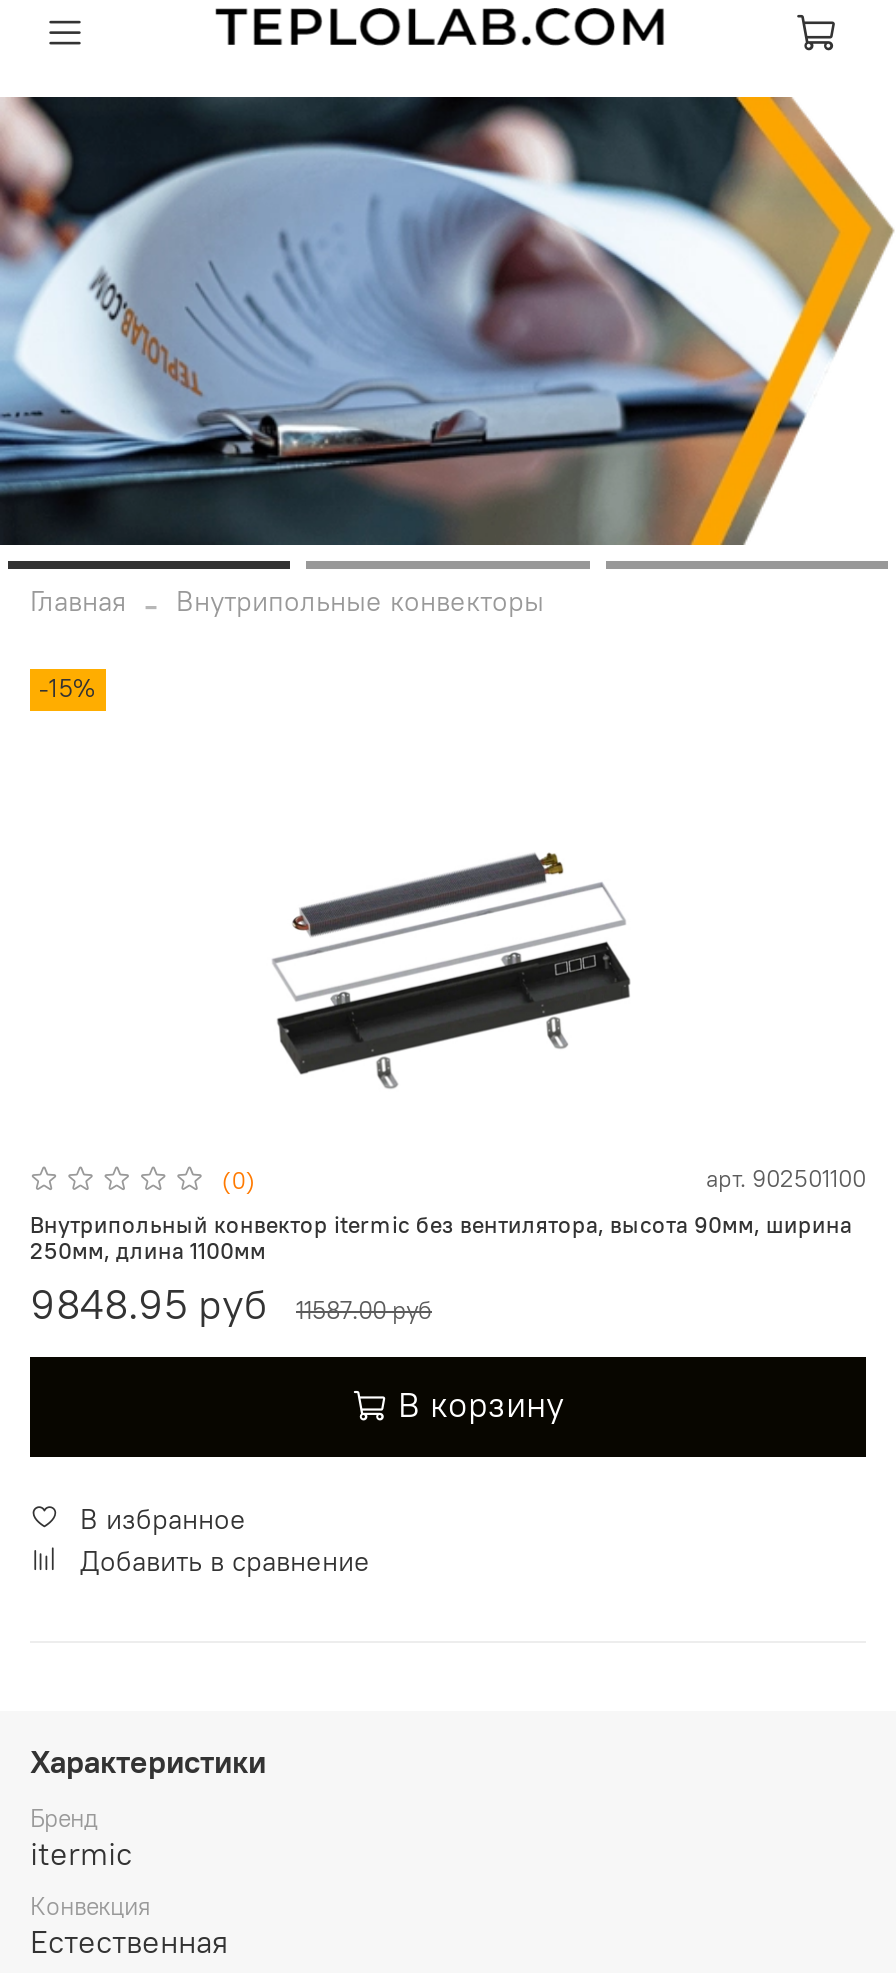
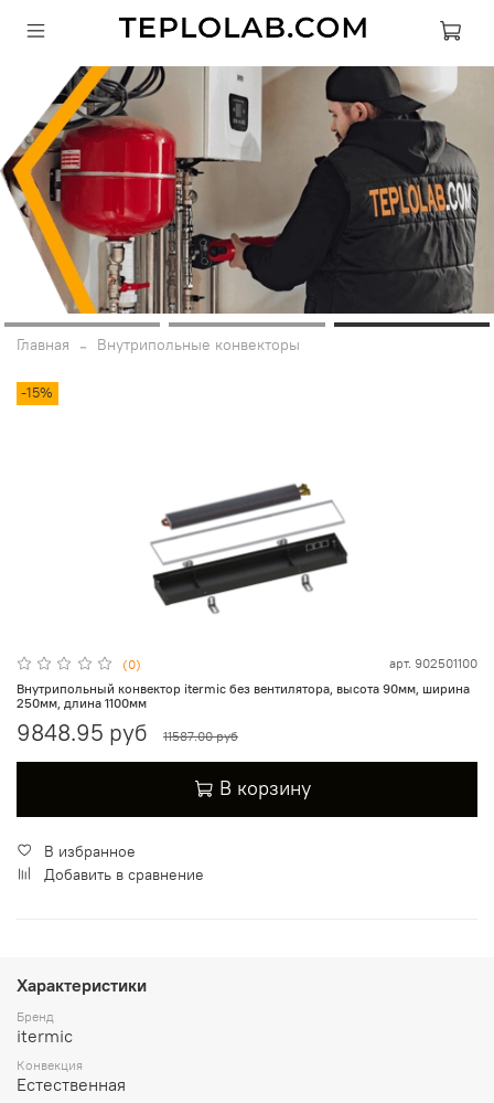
- [image]
+ [image]
